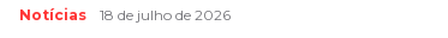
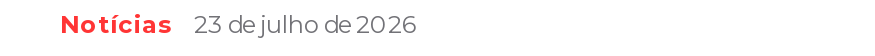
- Notícias 18 de julho de 2026
+ Notícias 23 de julho de 2026
